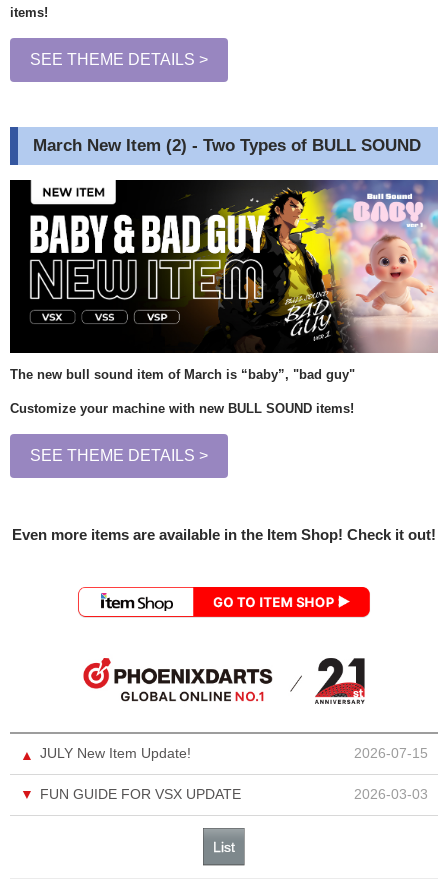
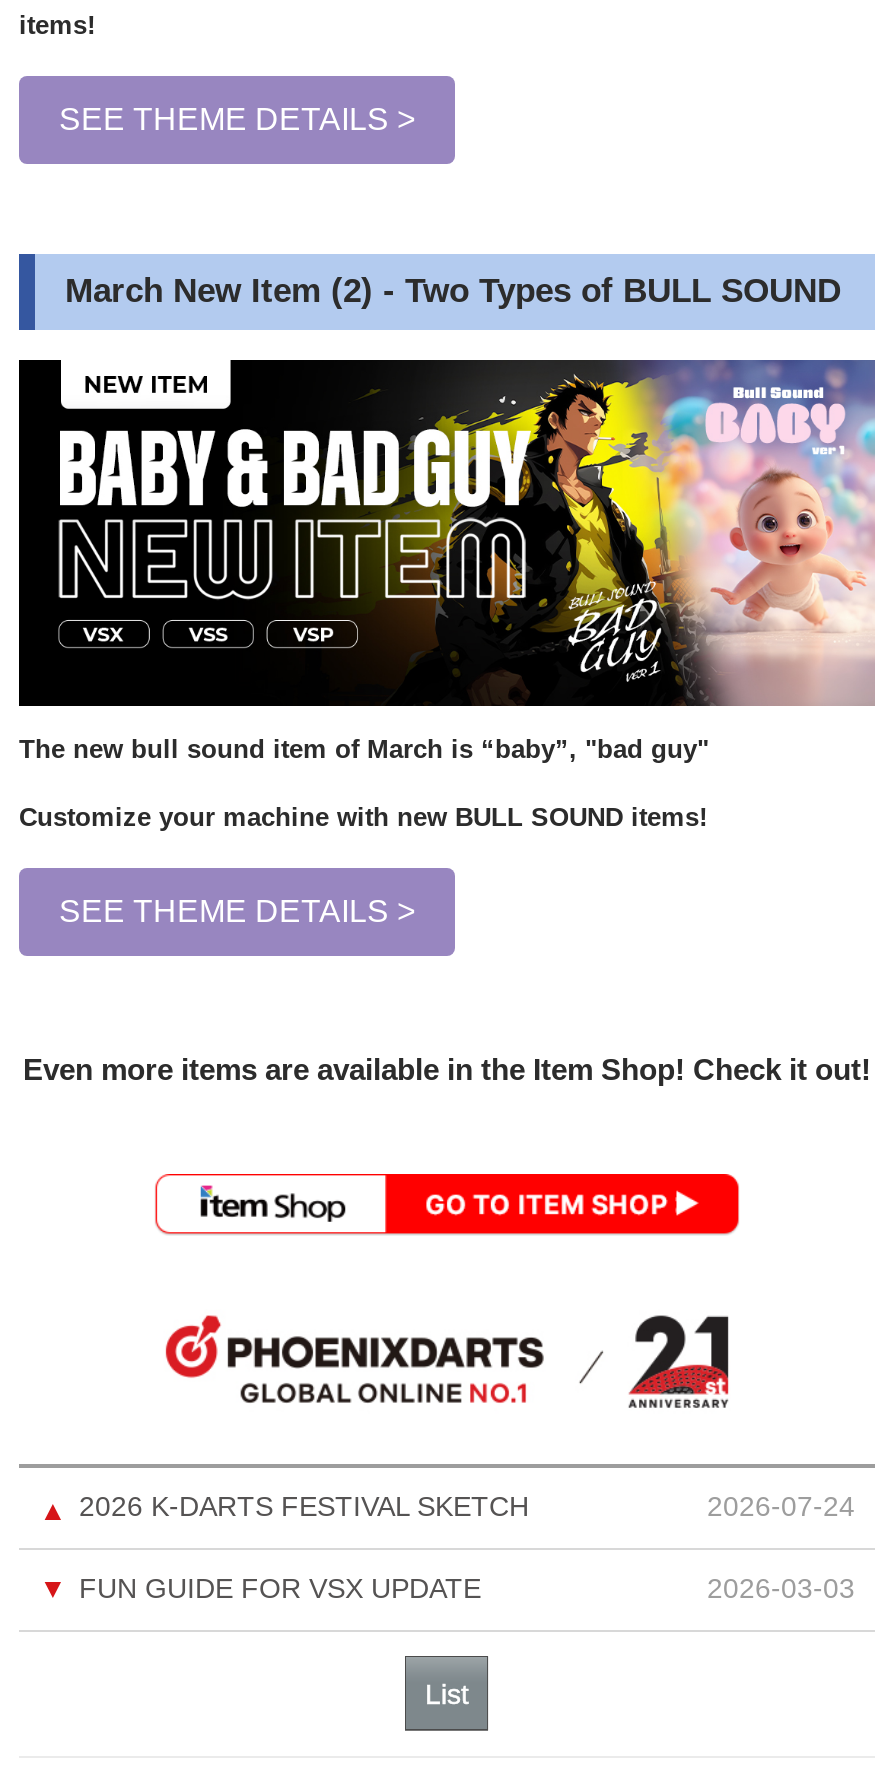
- JULY New Item Update!
+ 2026 K-DARTS FESTIVAL SKETCH

- 2026-07-15
+ 2026-07-24
